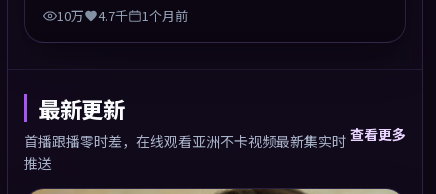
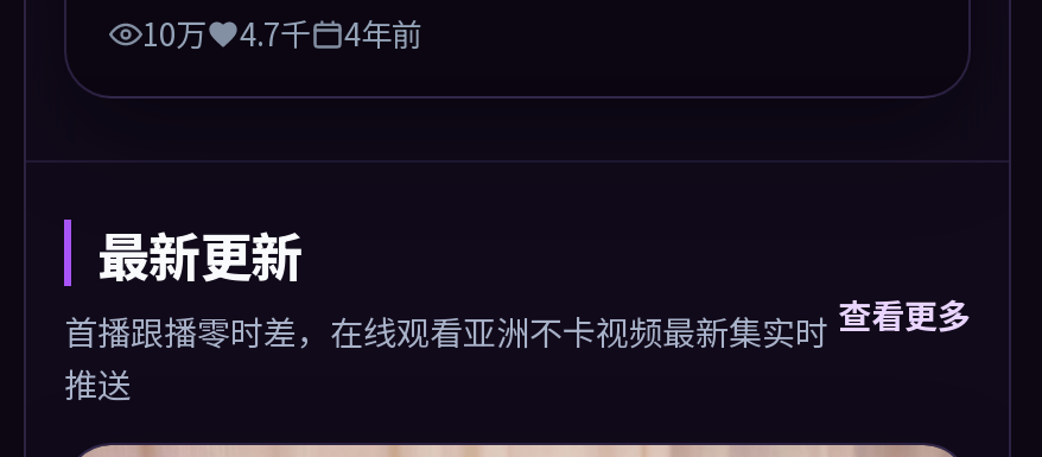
- 10万 4.7千 1个月前
+ 10万 4.7千 4年前
